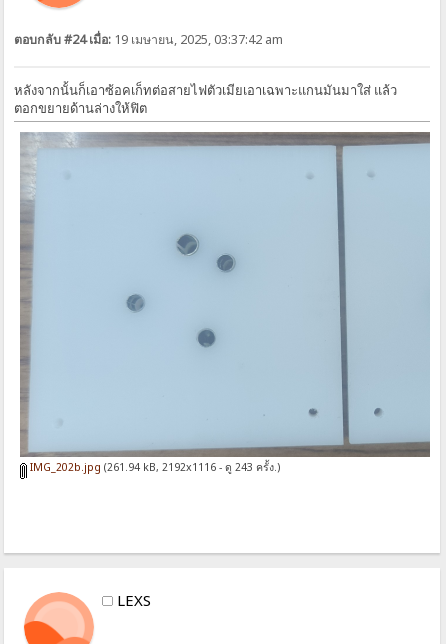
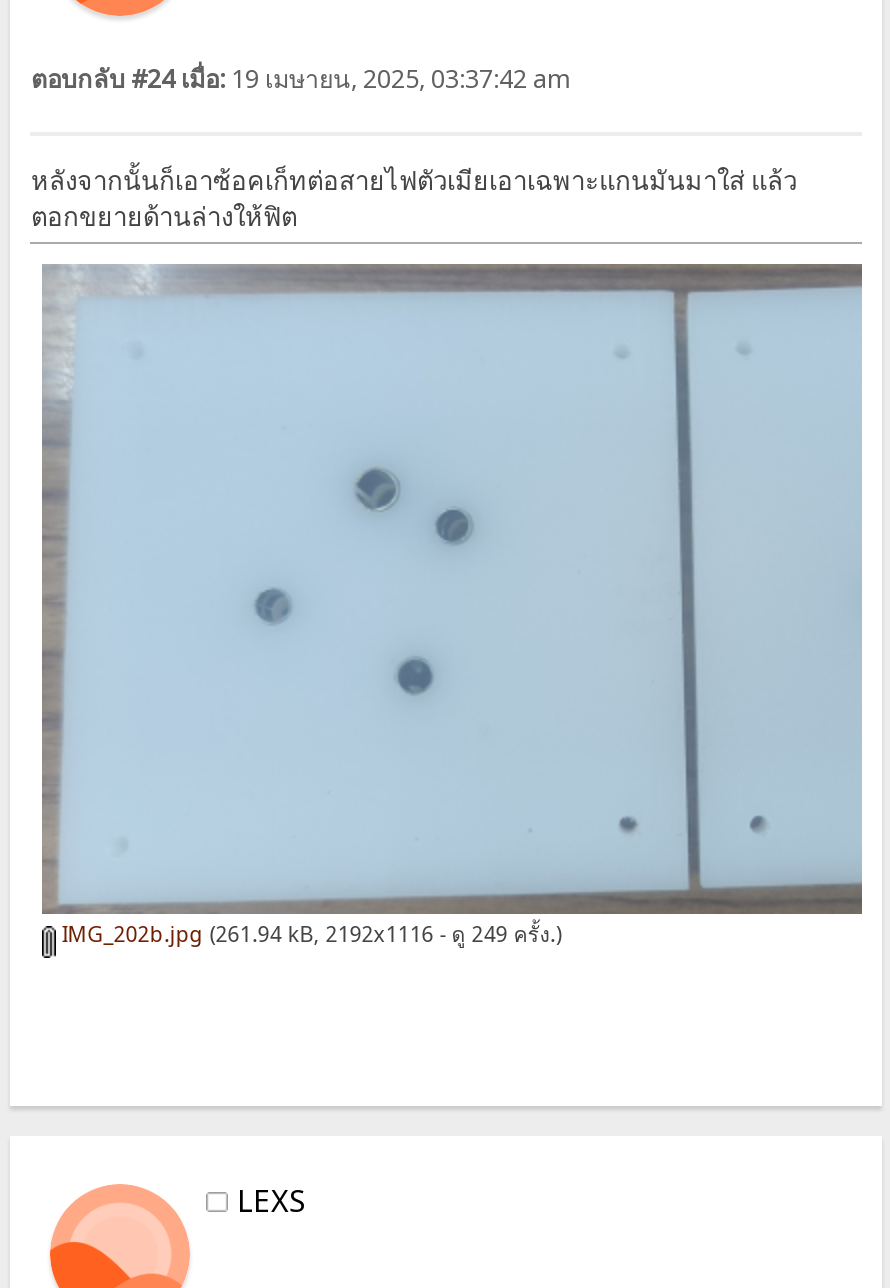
- IMG_202b.jpg (261.94 kB, 2192x1116 - ดู 243 ครั้ง.)
+ IMG_202b.jpg (261.94 kB, 2192x1116 - ดู 249 ครั้ง.)
